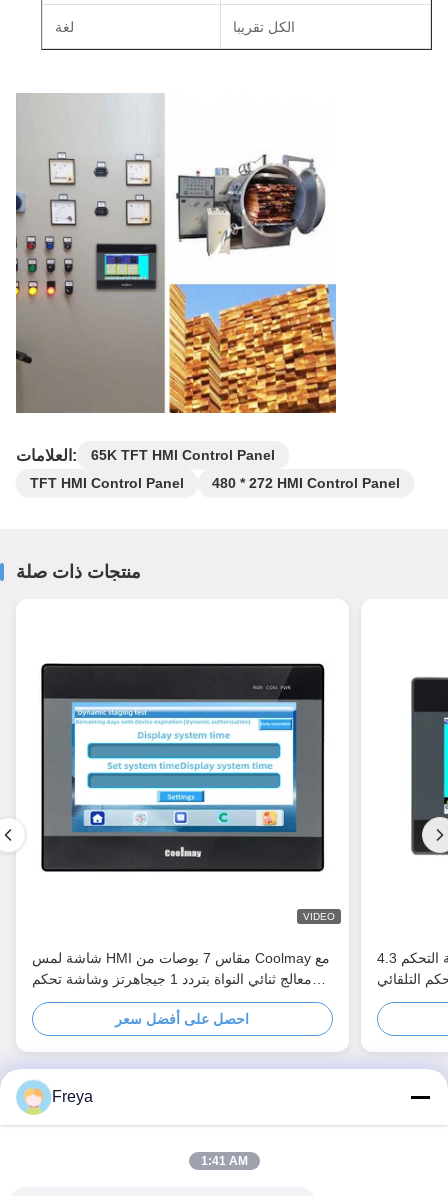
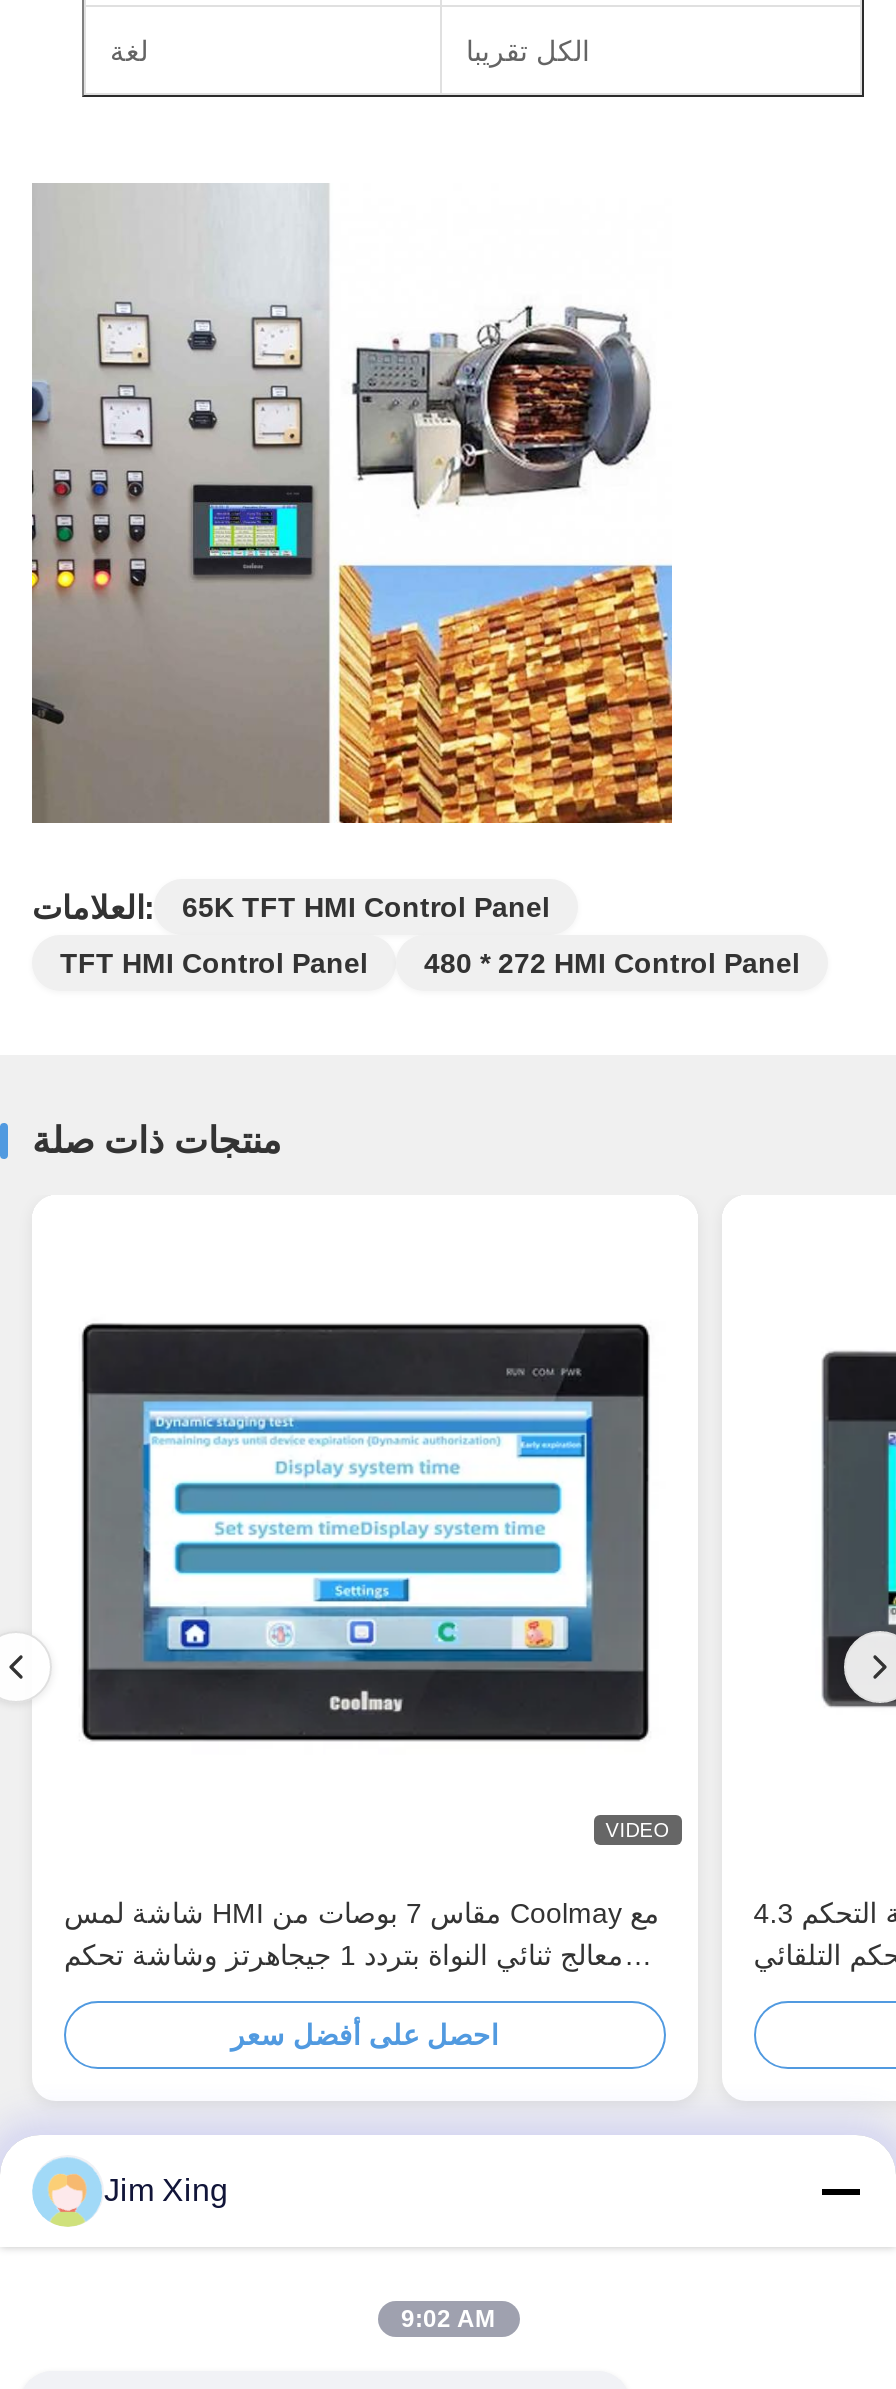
- Freya
+ Jim Xing

- 1:41 AM
+ 9:02 AM
